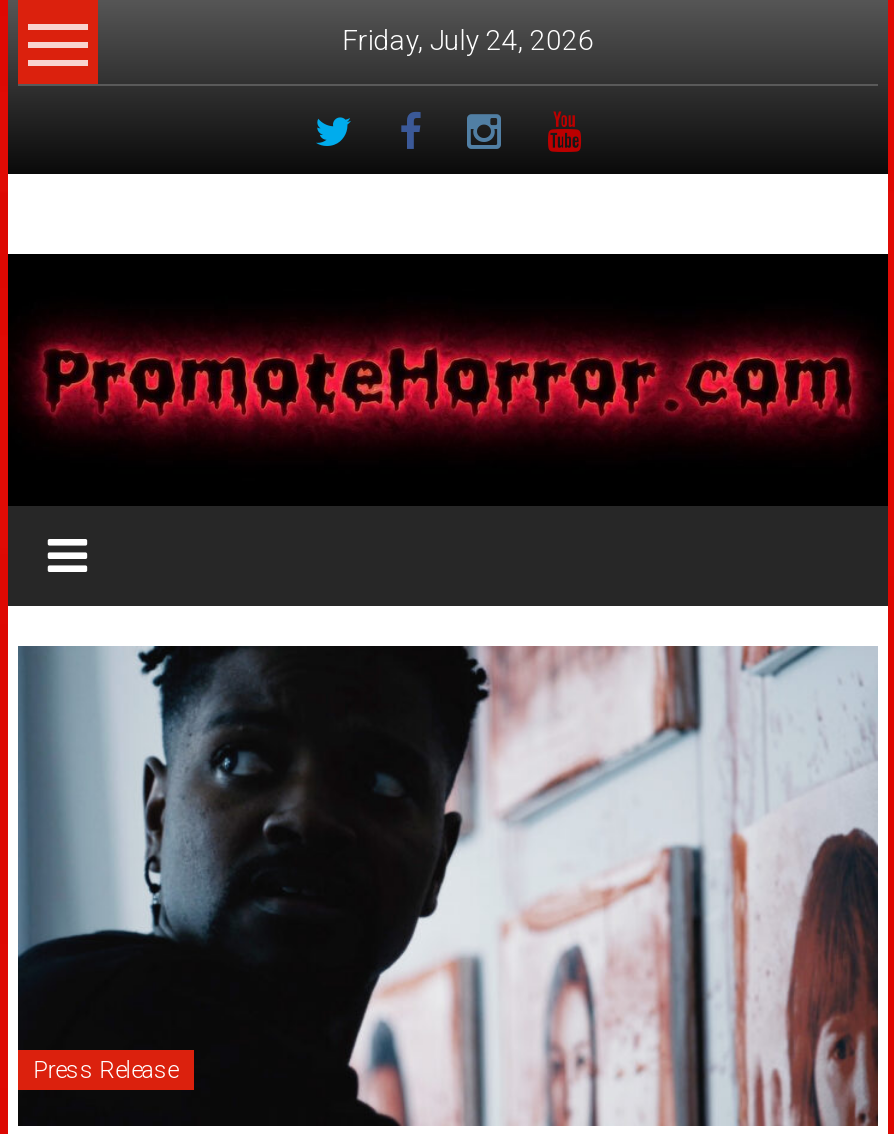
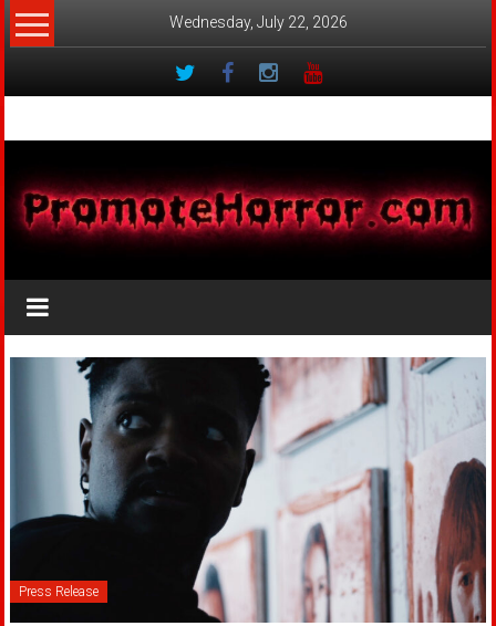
- Friday, July 24, 2026
+ Wednesday, July 22, 2026
